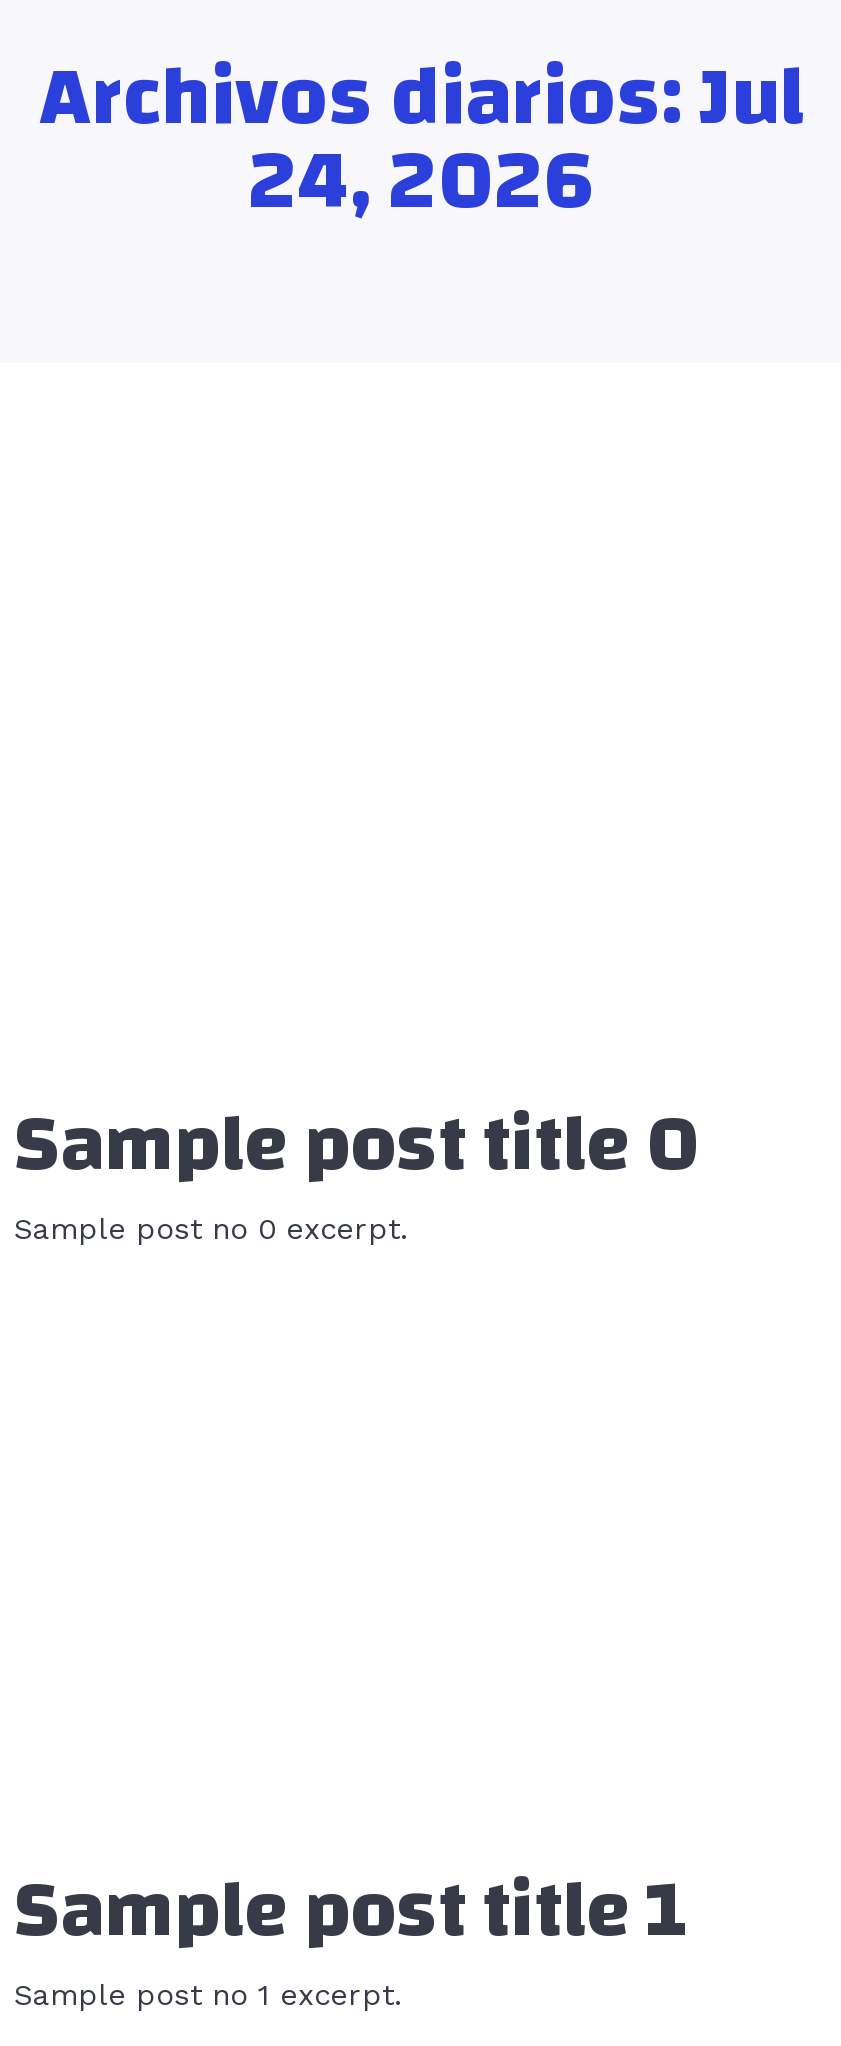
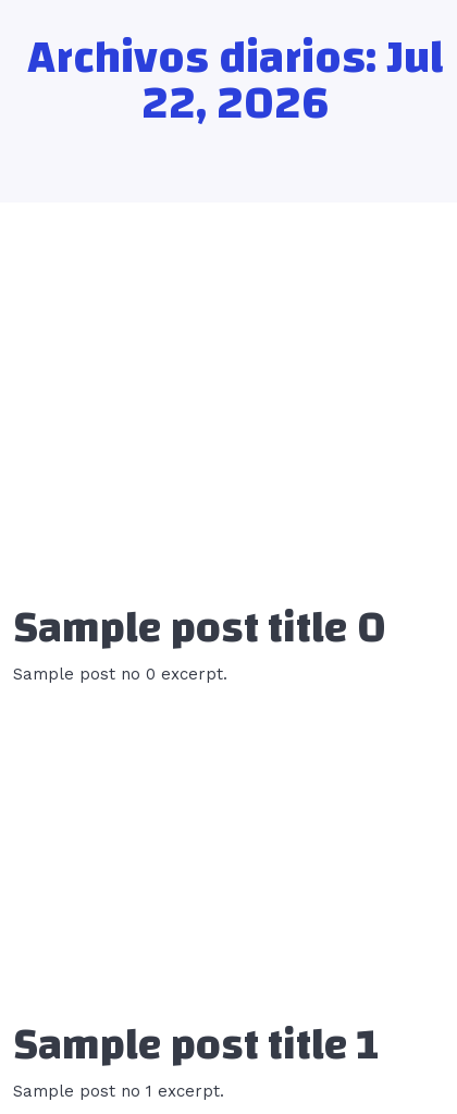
- 24, 2026
+ 22, 2026
